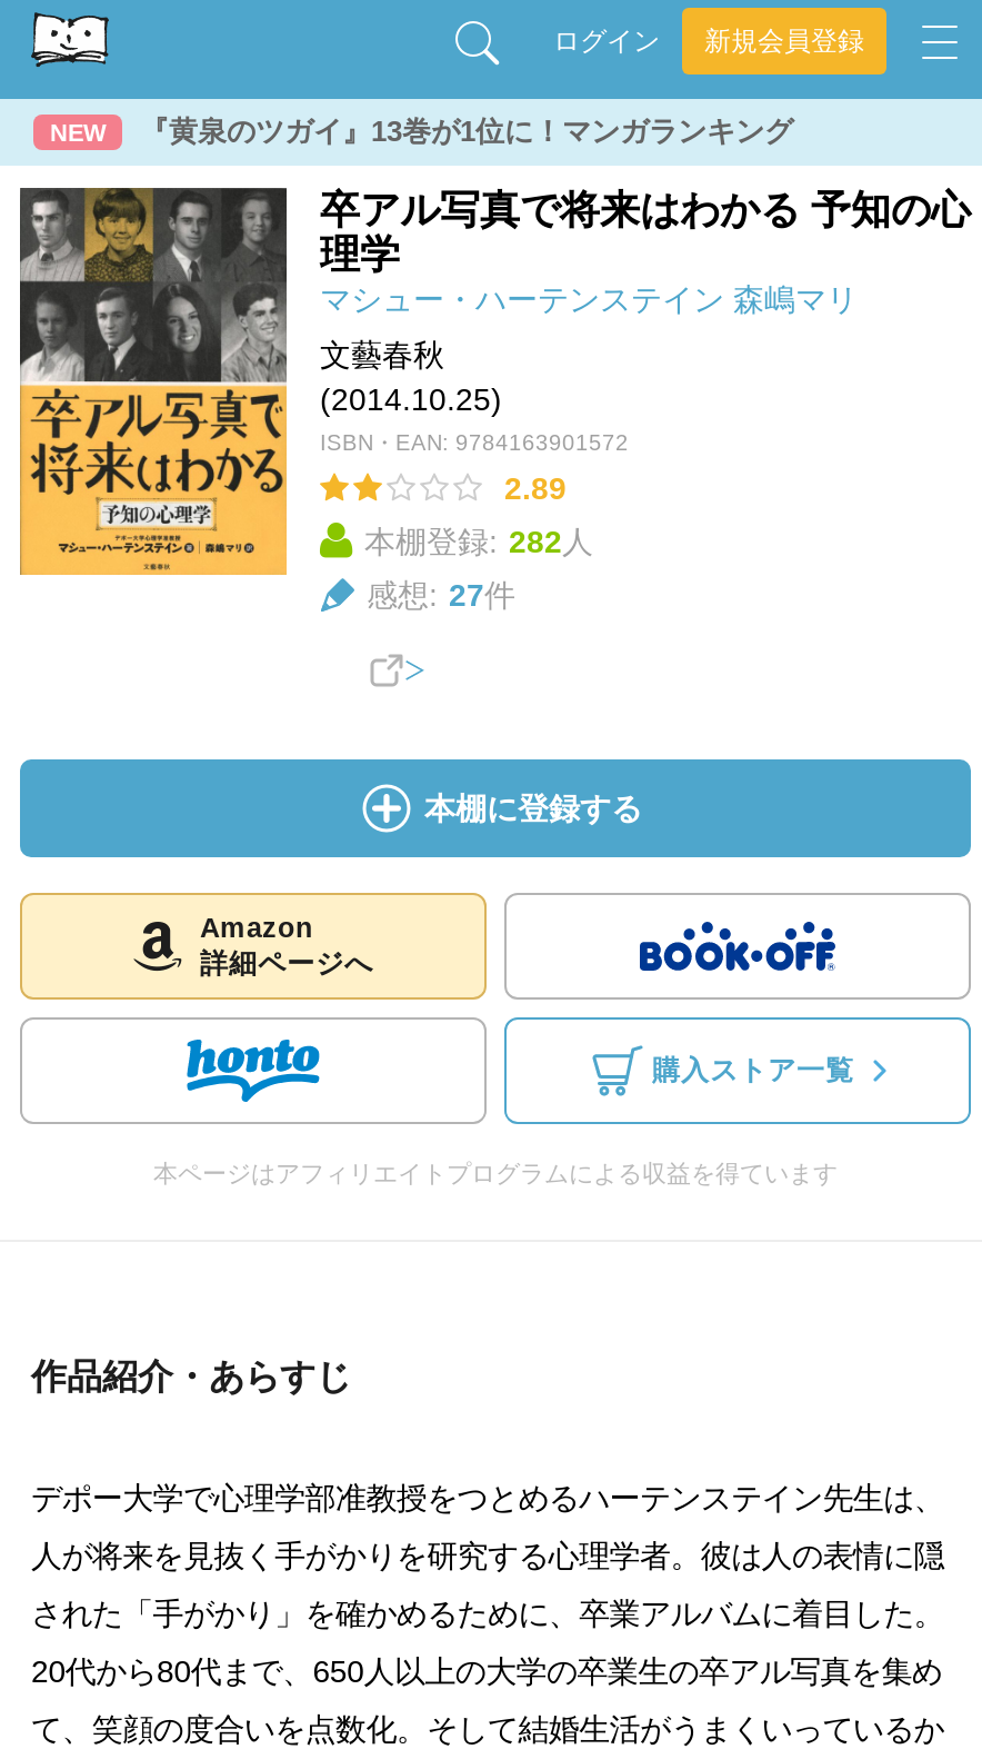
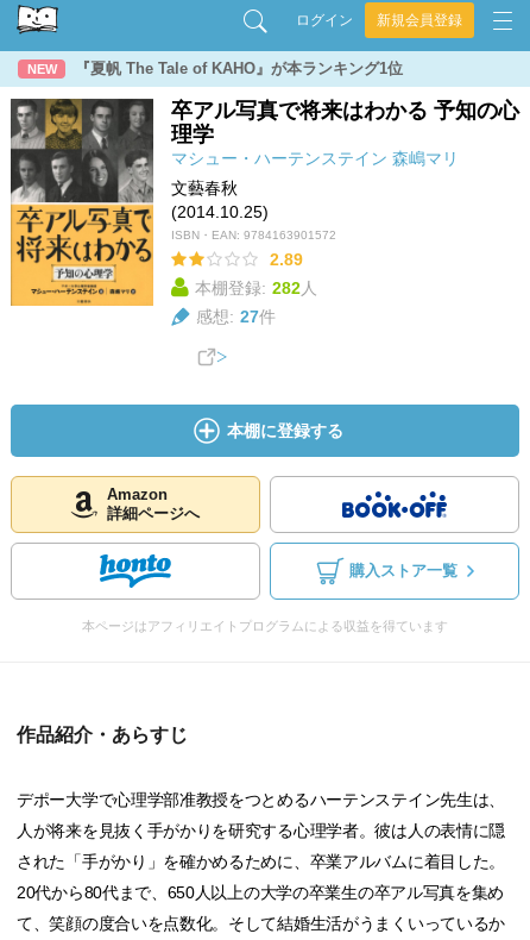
- 『黄泉のツガイ』13巻が1位に！マンガランキング
+ 『夏帆 The Tale of KAHO』が本ランキング1位
